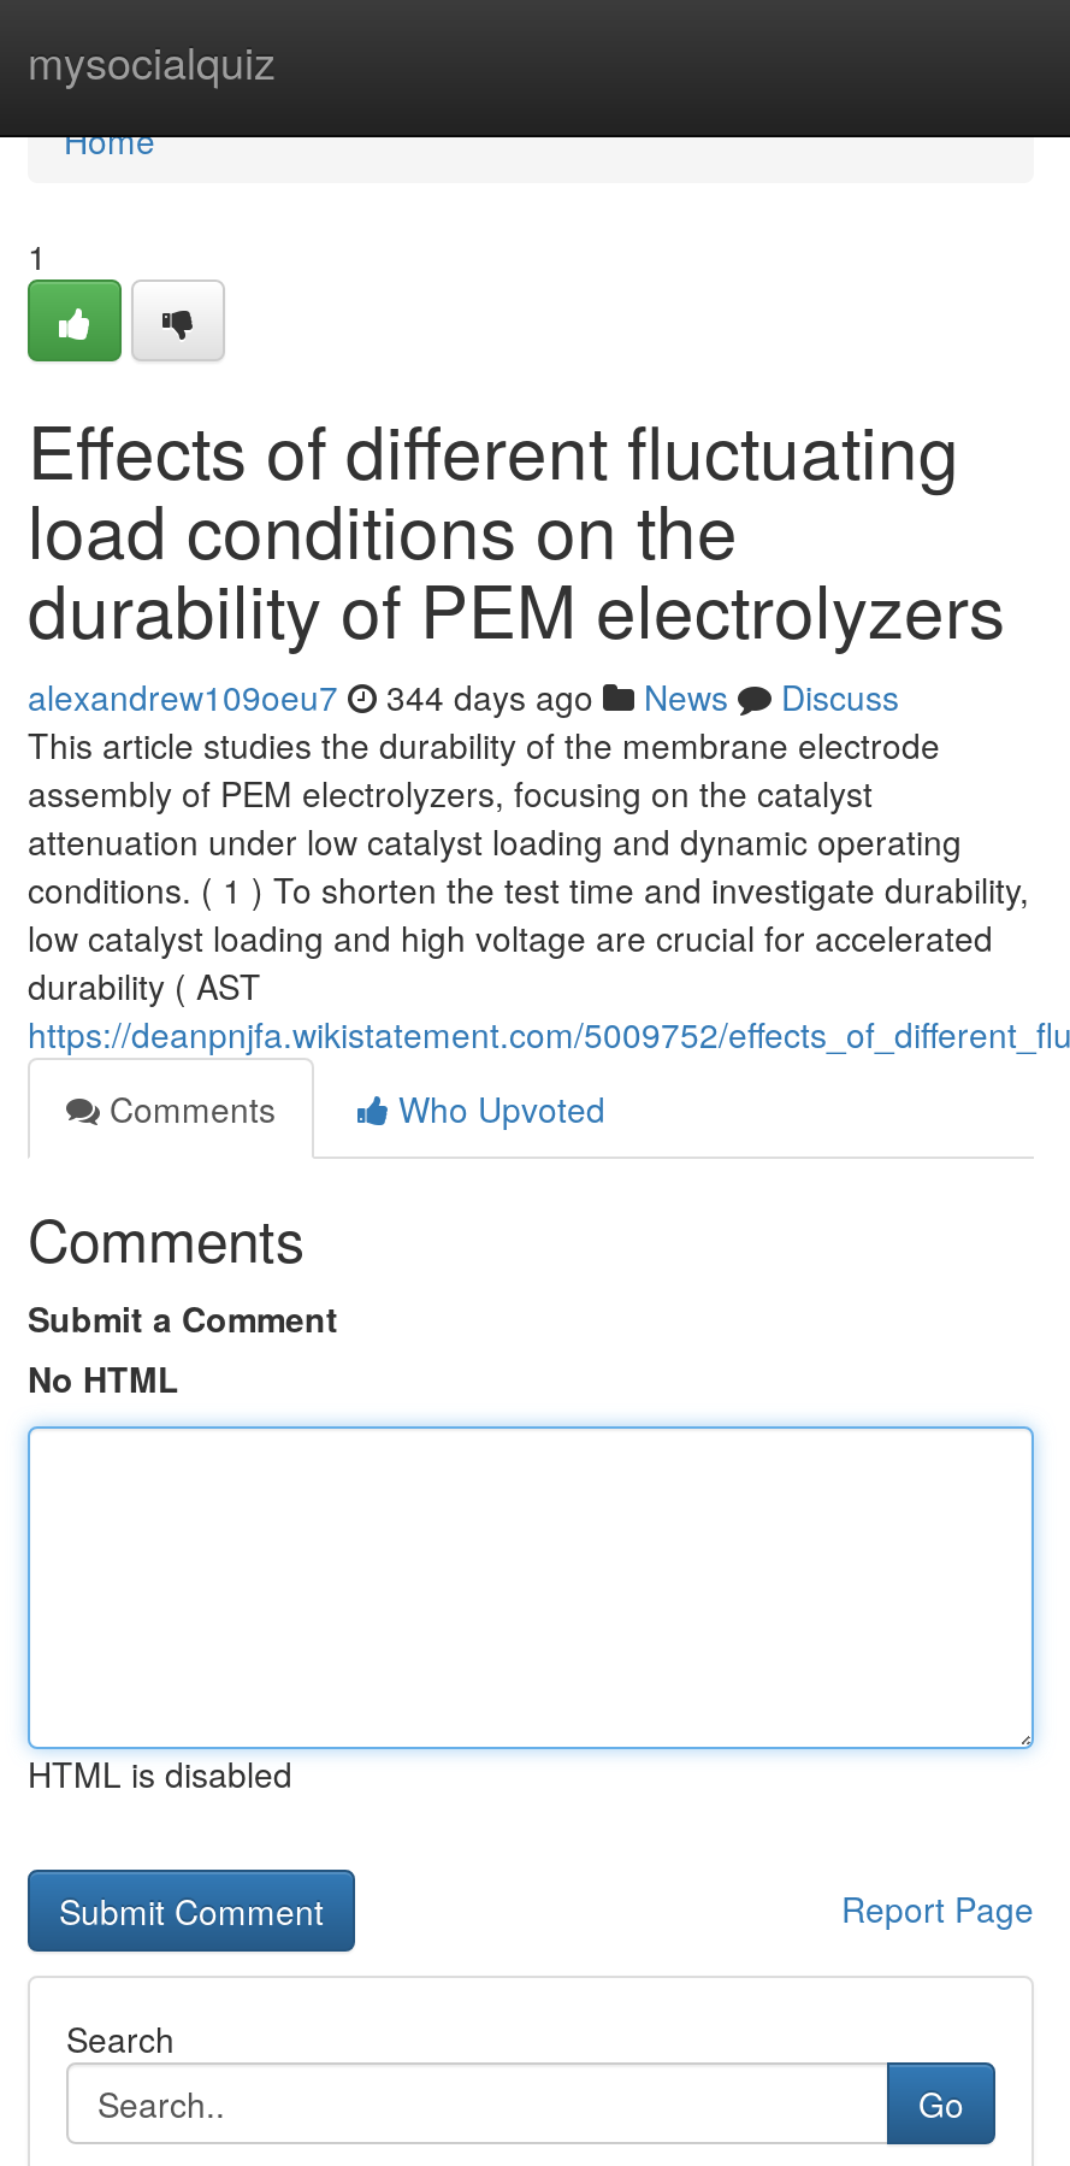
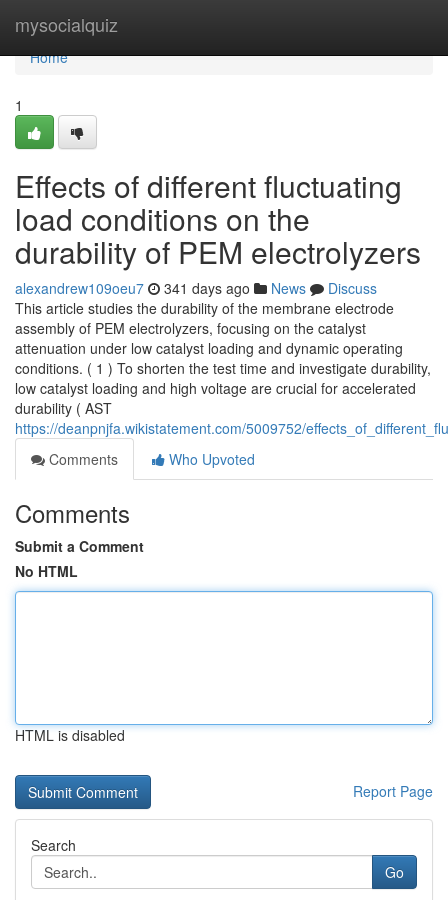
- alexandrew109oeu7 344 days ago News Discuss
+ alexandrew109oeu7 341 days ago News Discuss
